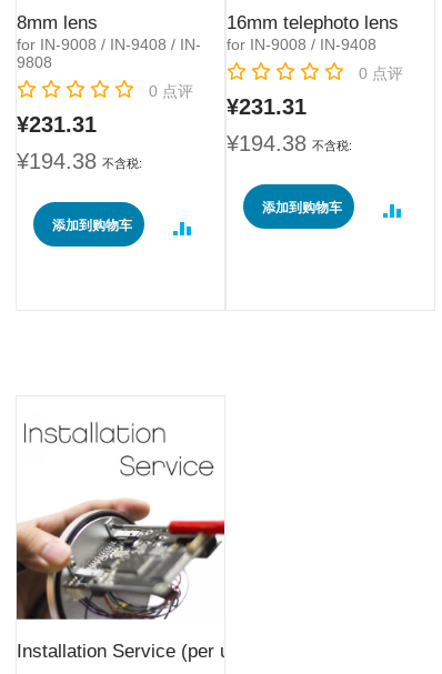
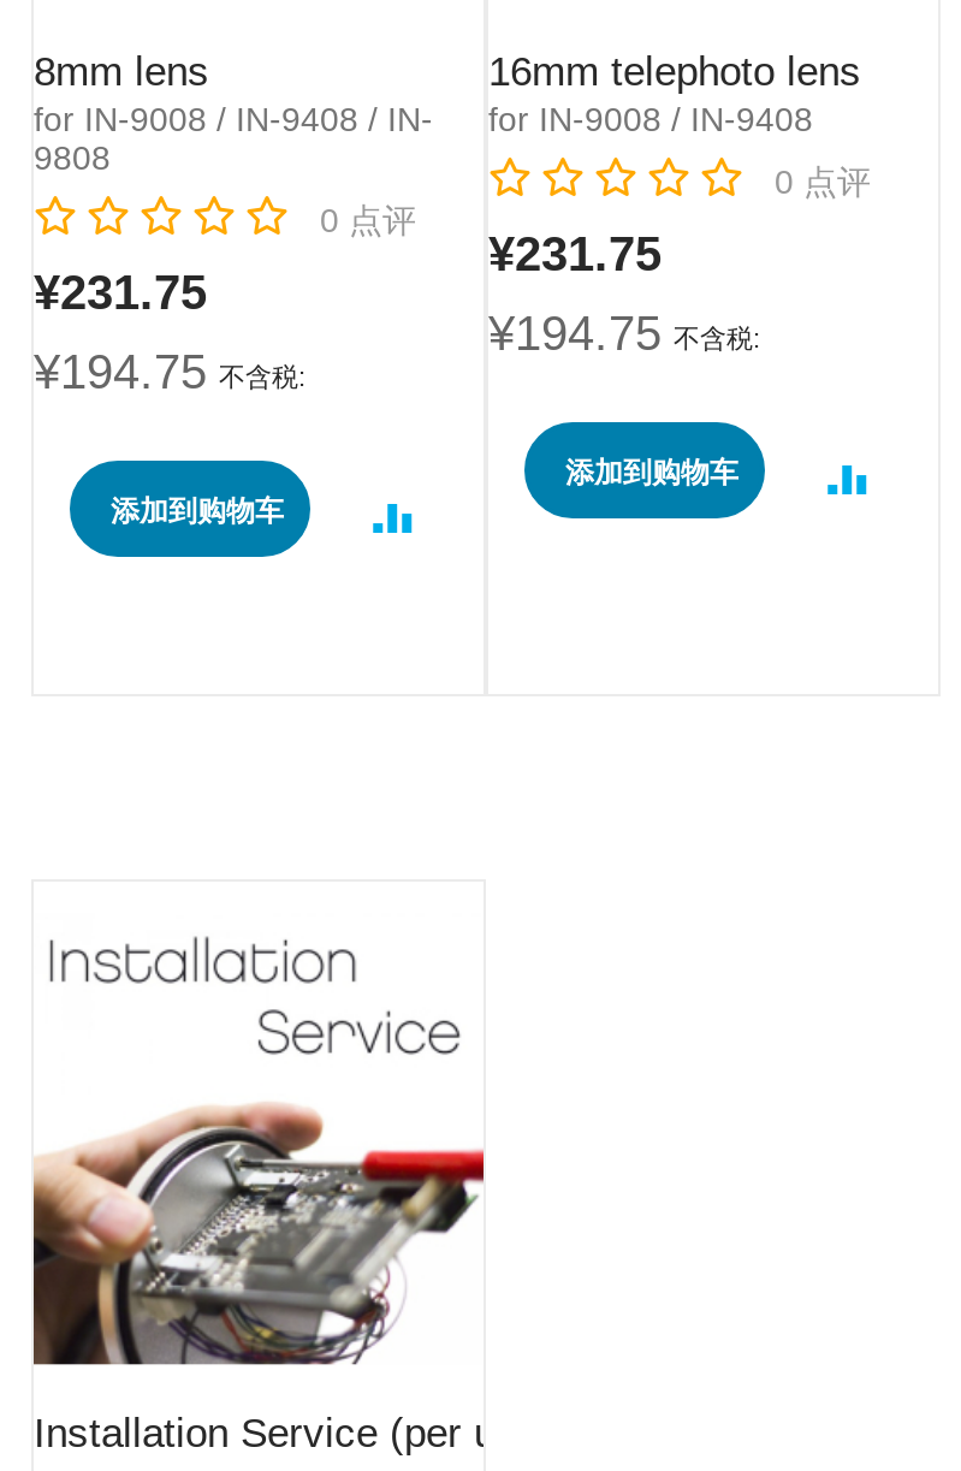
- ¥231.31
+ ¥231.75

- ¥231.31
+ ¥231.75

- ¥194.38
+ ¥194.75

- ¥194.38
+ ¥194.75
